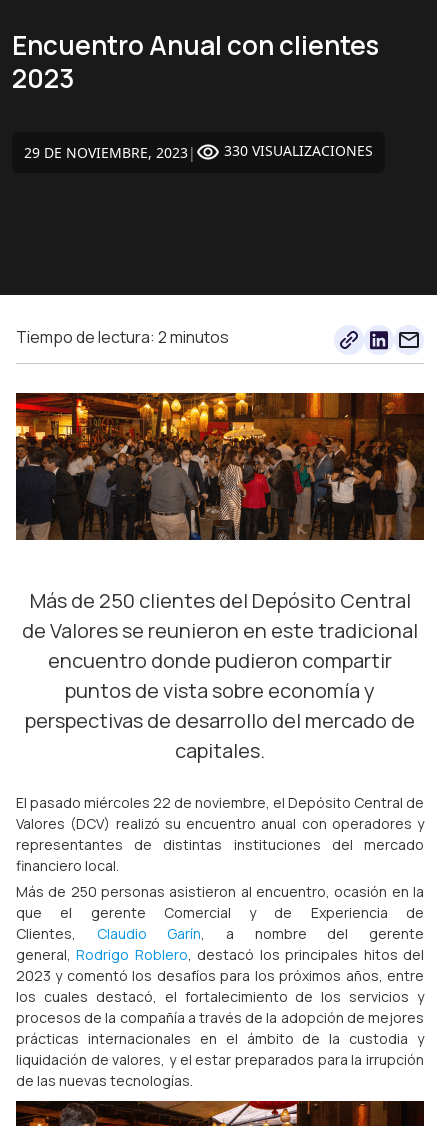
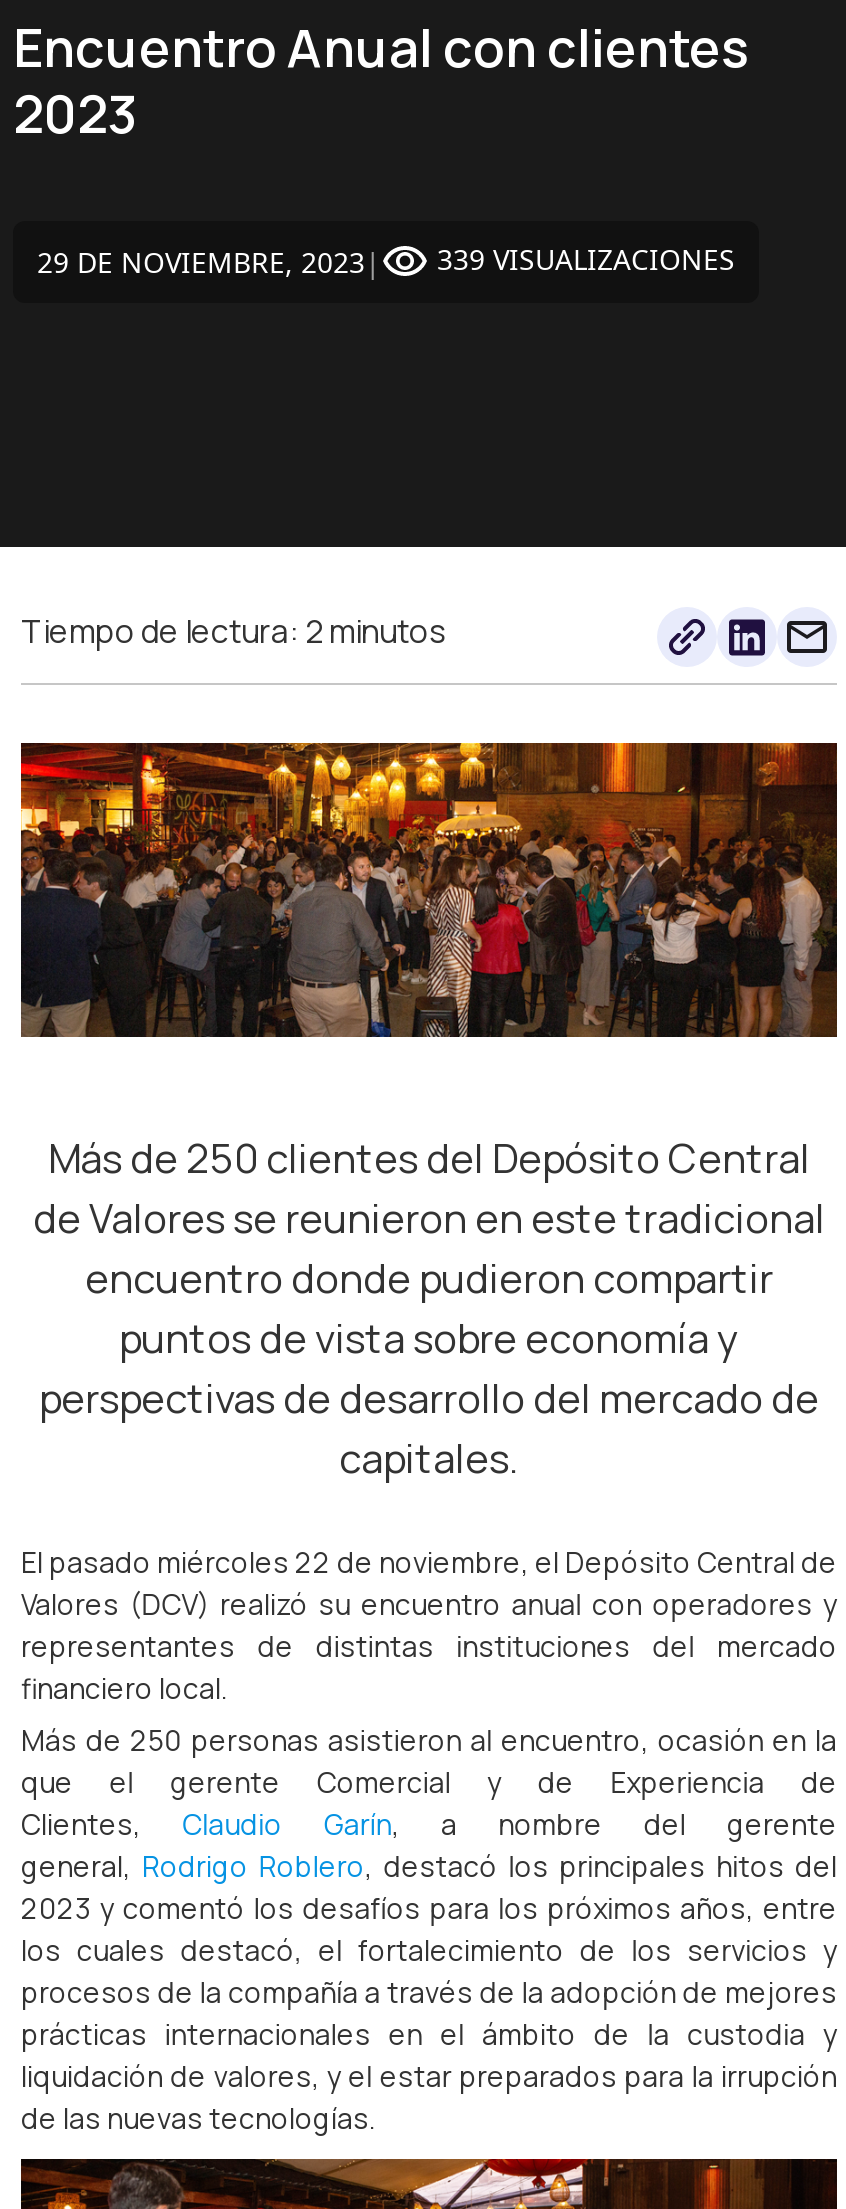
- 330 VISUALIZACIONES
+ 339 VISUALIZACIONES
